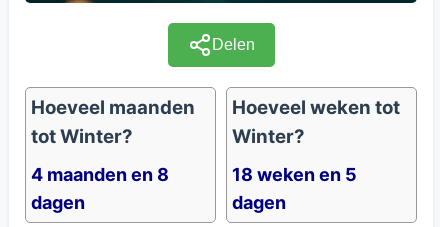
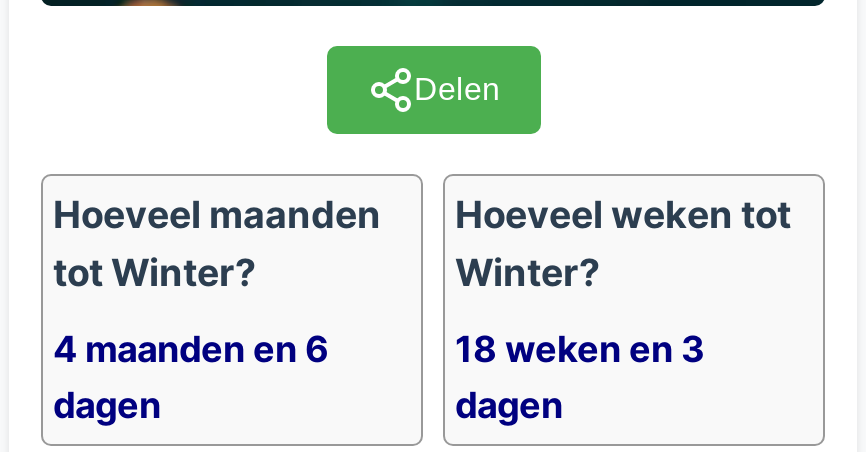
- 4 maanden en 8
+ 4 maanden en 6

- 18 weken en 5
+ 18 weken en 3
